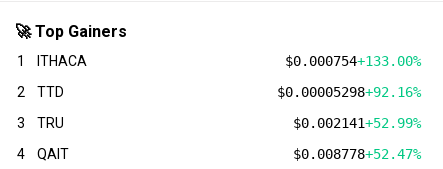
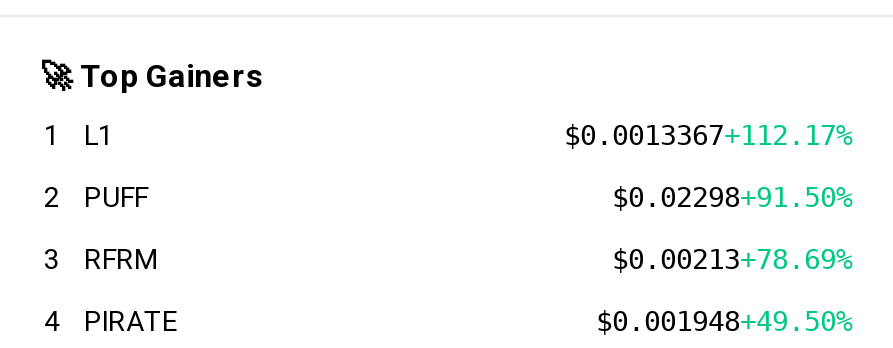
- ITHACA
- $0.000754+133.00%
+ L1
+ $0.0013367+112.17%

- TTD
- $0.00005298+92.16%
+ PUFF
+ $0.02298+91.50%

- TRU
- $0.002141+52.99%
+ RFRM
+ $0.00213+78.69%

- QAIT
- $0.008778+52.47%
+ PIRATE
+ $0.001948+49.50%
